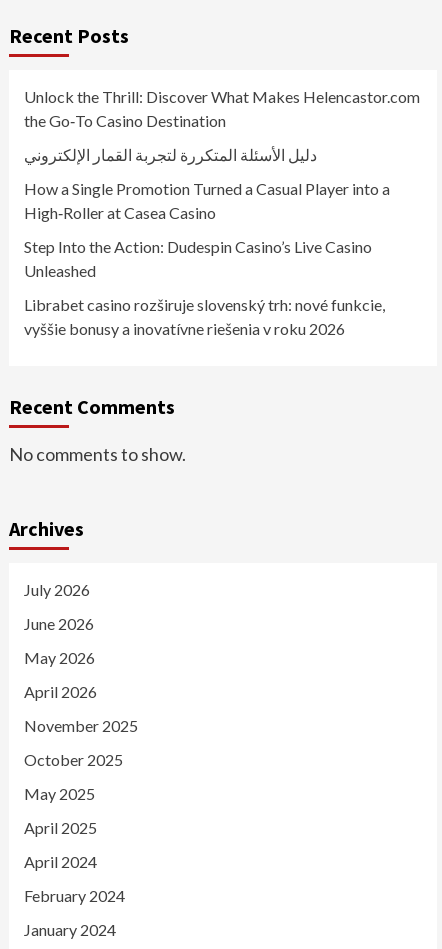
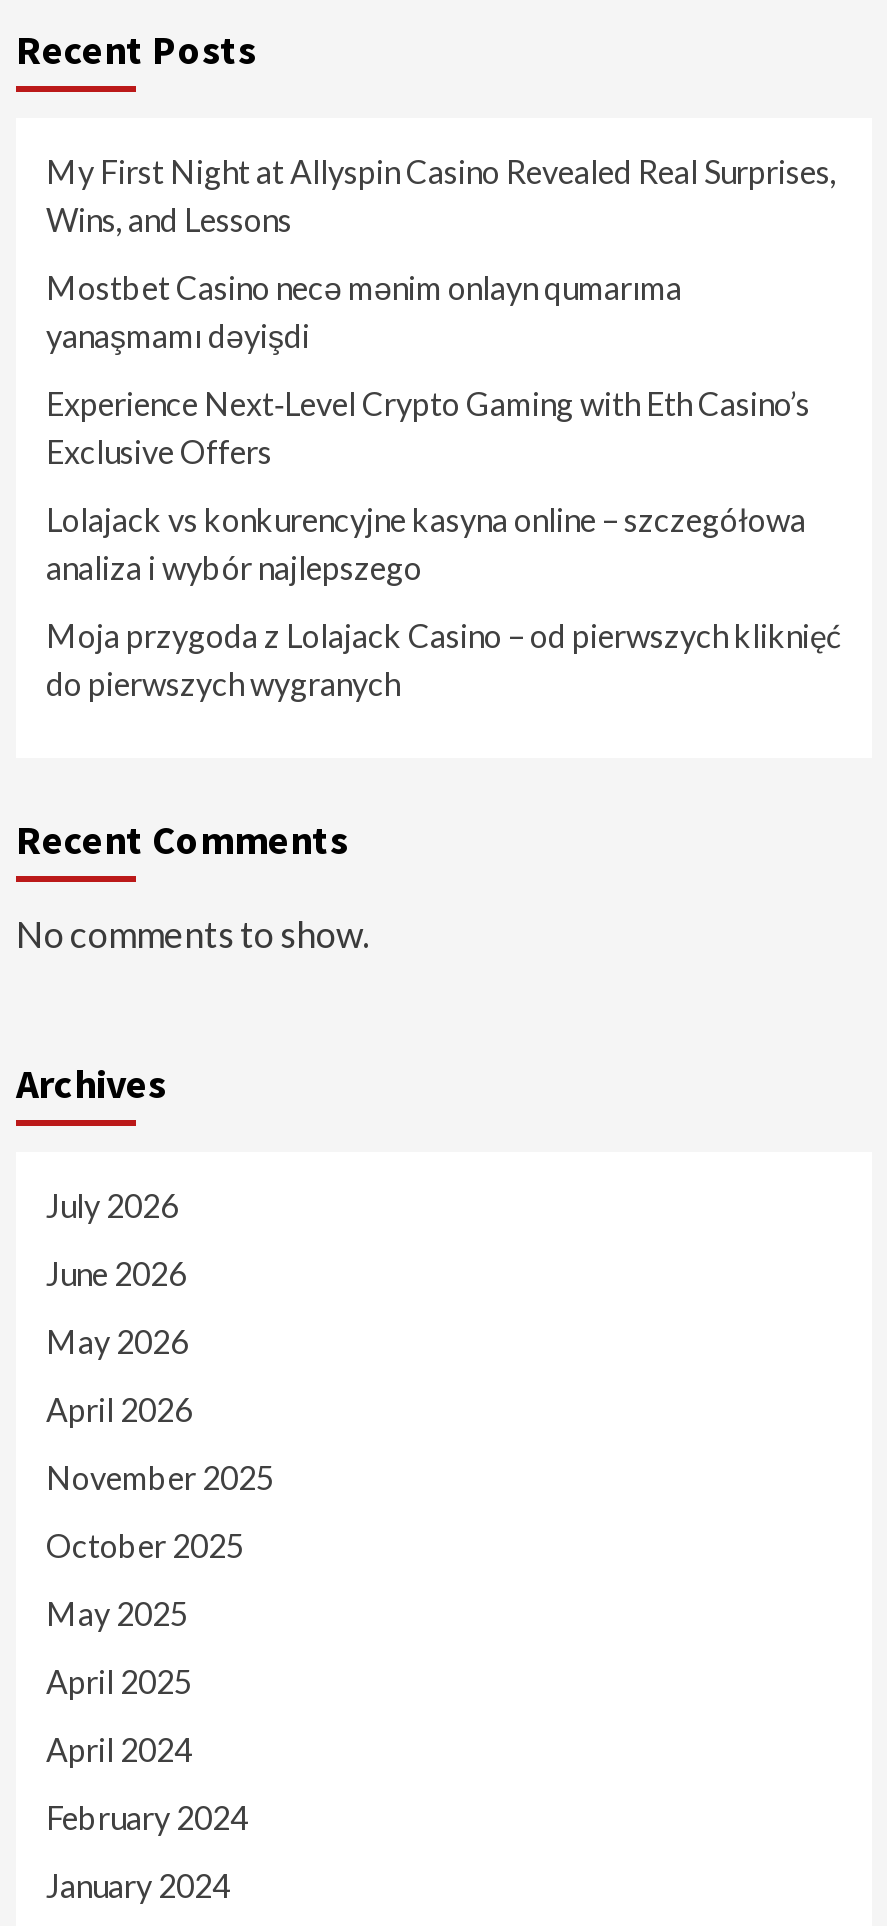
- Unlock the Thrill: Discover What Makes Helencastor.com
- the Go‑To Casino Destination
+ My First Night at Allyspin Casino Revealed Real Surprises,
+ Wins, and Lessons

- دليل الأسئلة المتكررة لتجربة القمار الإلكتروني
+ Mostbet Casino necə mənim onlayn qumarıma
+ yanaşmamı dəyişdi

- How a Single Promotion Turned a Casual Player into a
- High‑Roller at Casea Casino
+ Experience Next‑Level Crypto Gaming with Eth Casino’s
+ Exclusive Offers

- Step Into the Action: Dudespin Casino’s Live Casino
- Unleashed
+ Lolajack vs konkurencyjne kasyna online – szczegółowa
+ analiza i wybór najlepszego

- Librabet casino rozširuje slovenský trh: nové funkcie,
- vyššie bonusy a inovatívne riešenia v roku 2026
+ Moja przygoda z Lolajack Casino – od pierwszych kliknięć
+ do pierwszych wygranych
